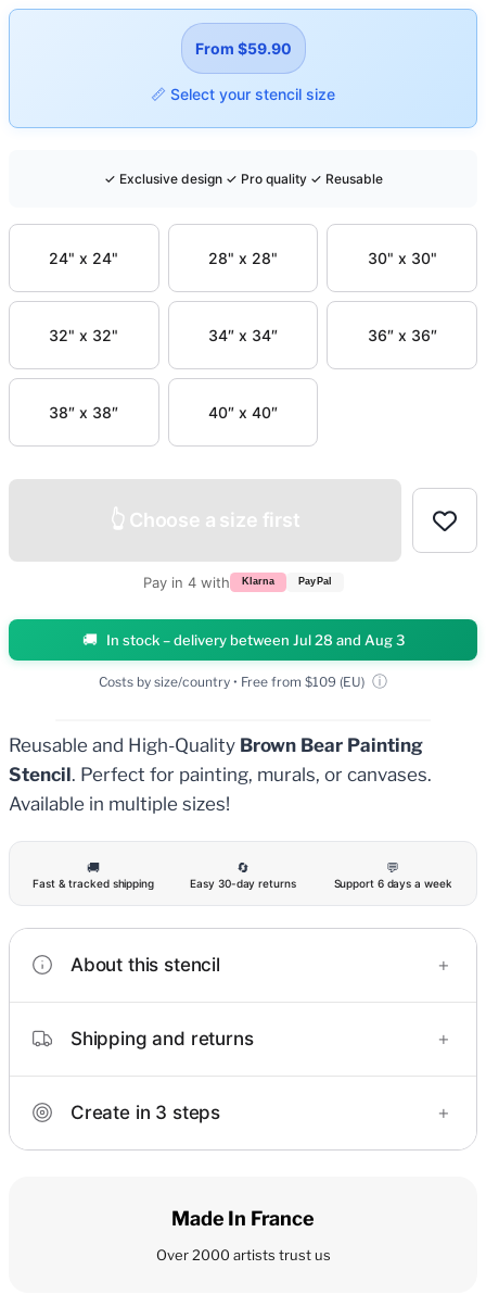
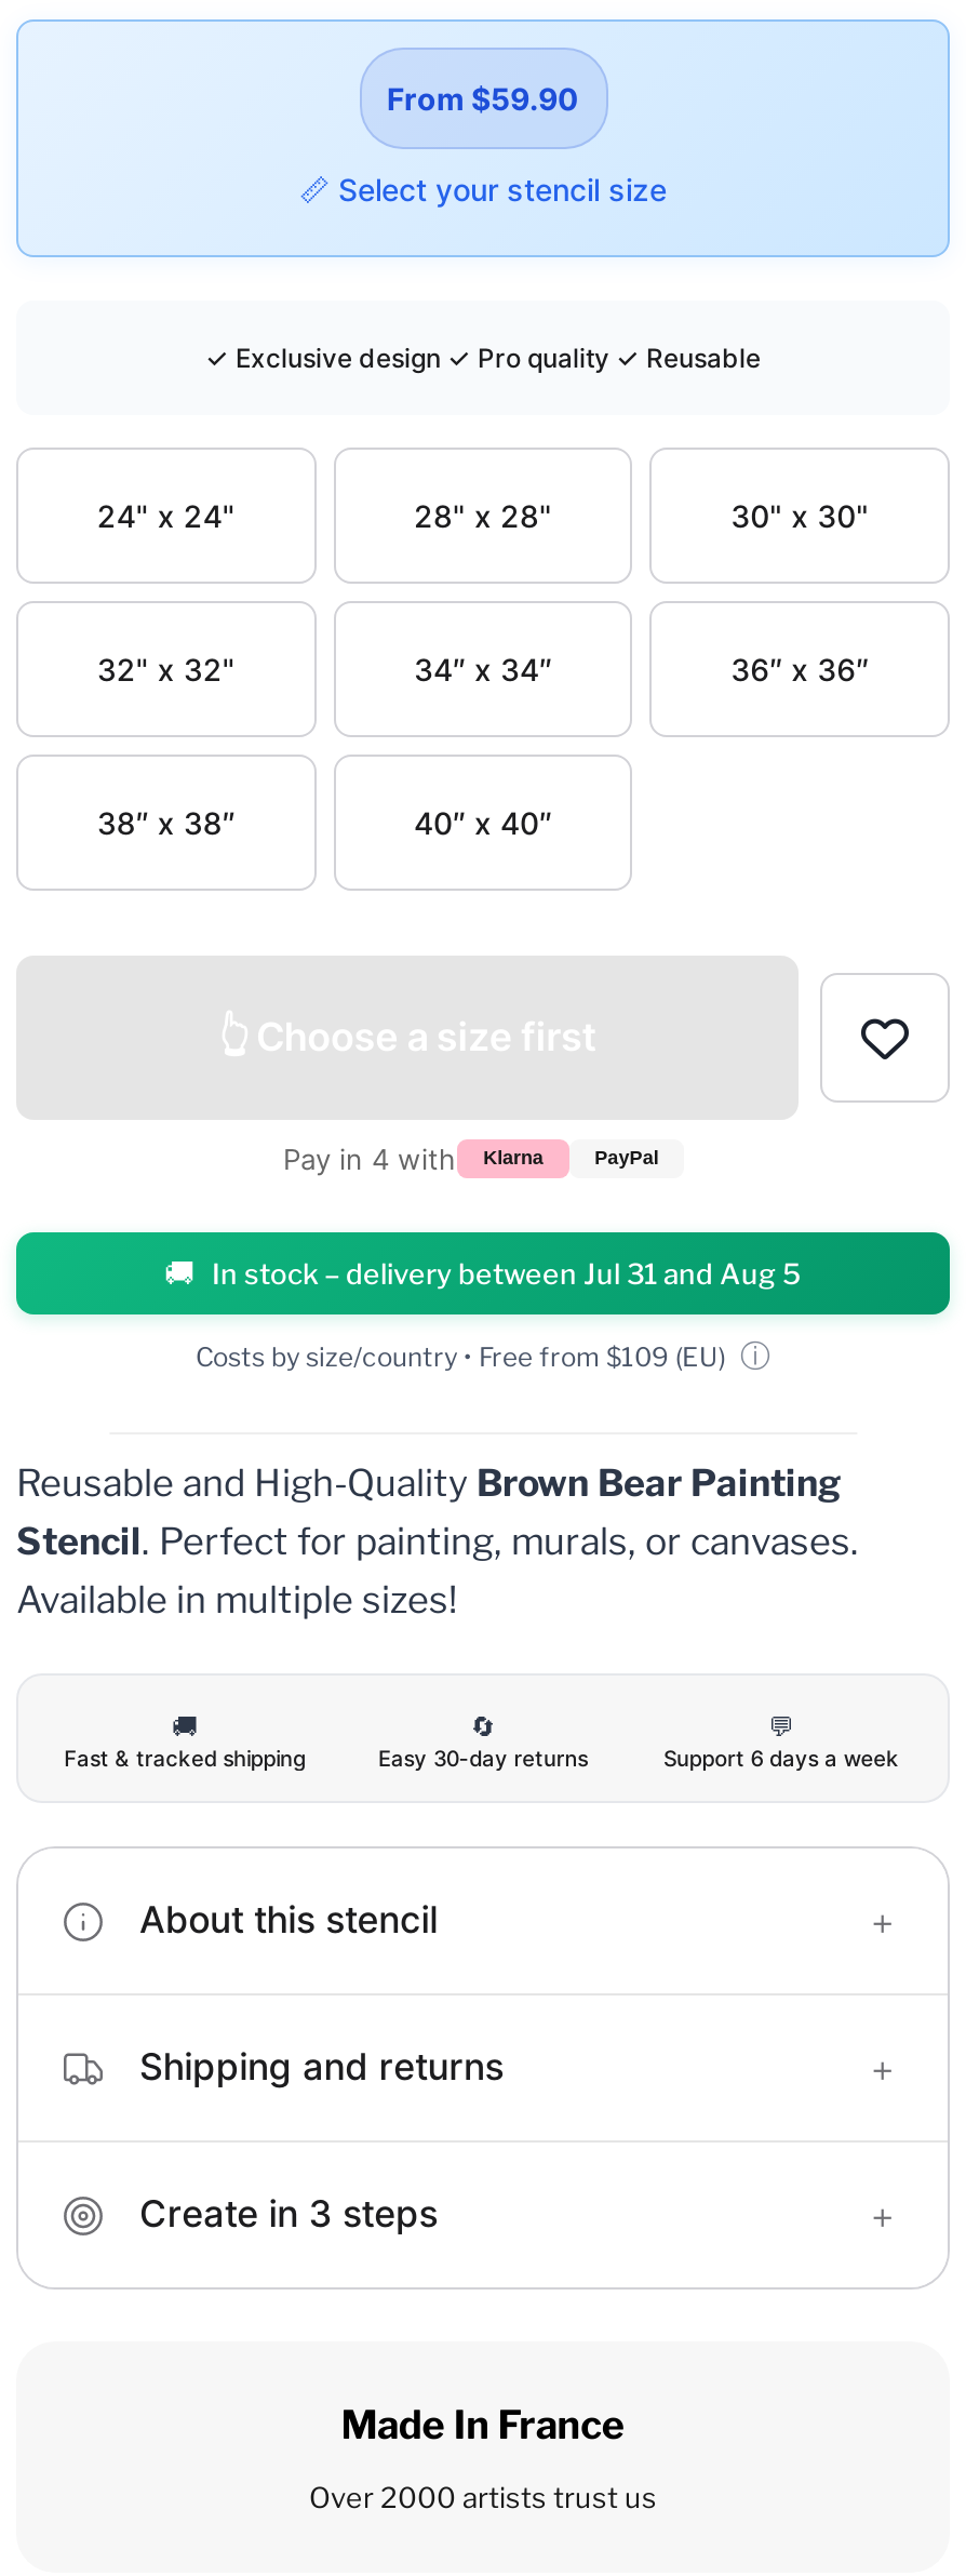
- In stock – delivery between Jul 28 and Aug 3
+ In stock – delivery between Jul 31 and Aug 5
